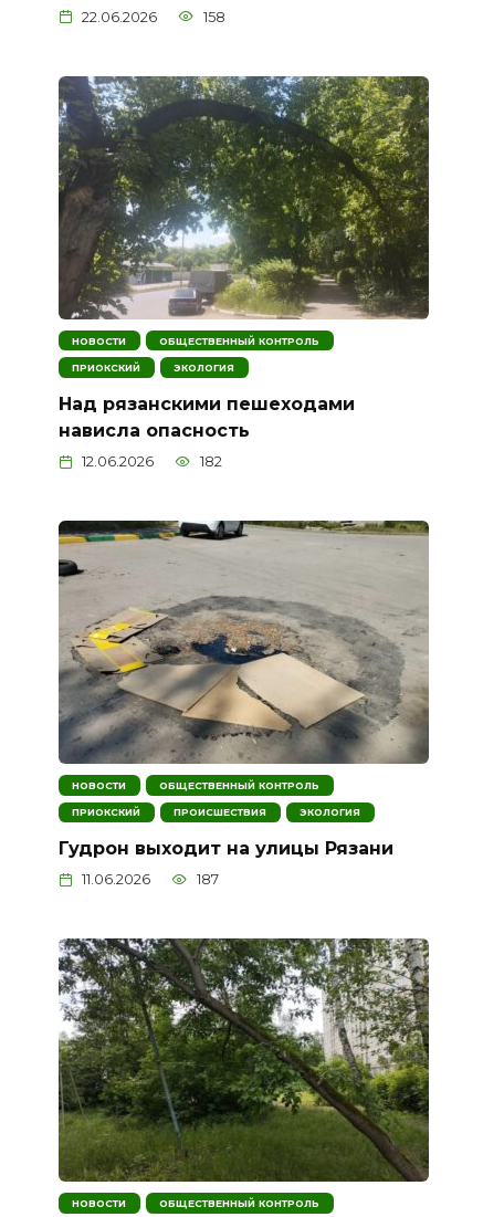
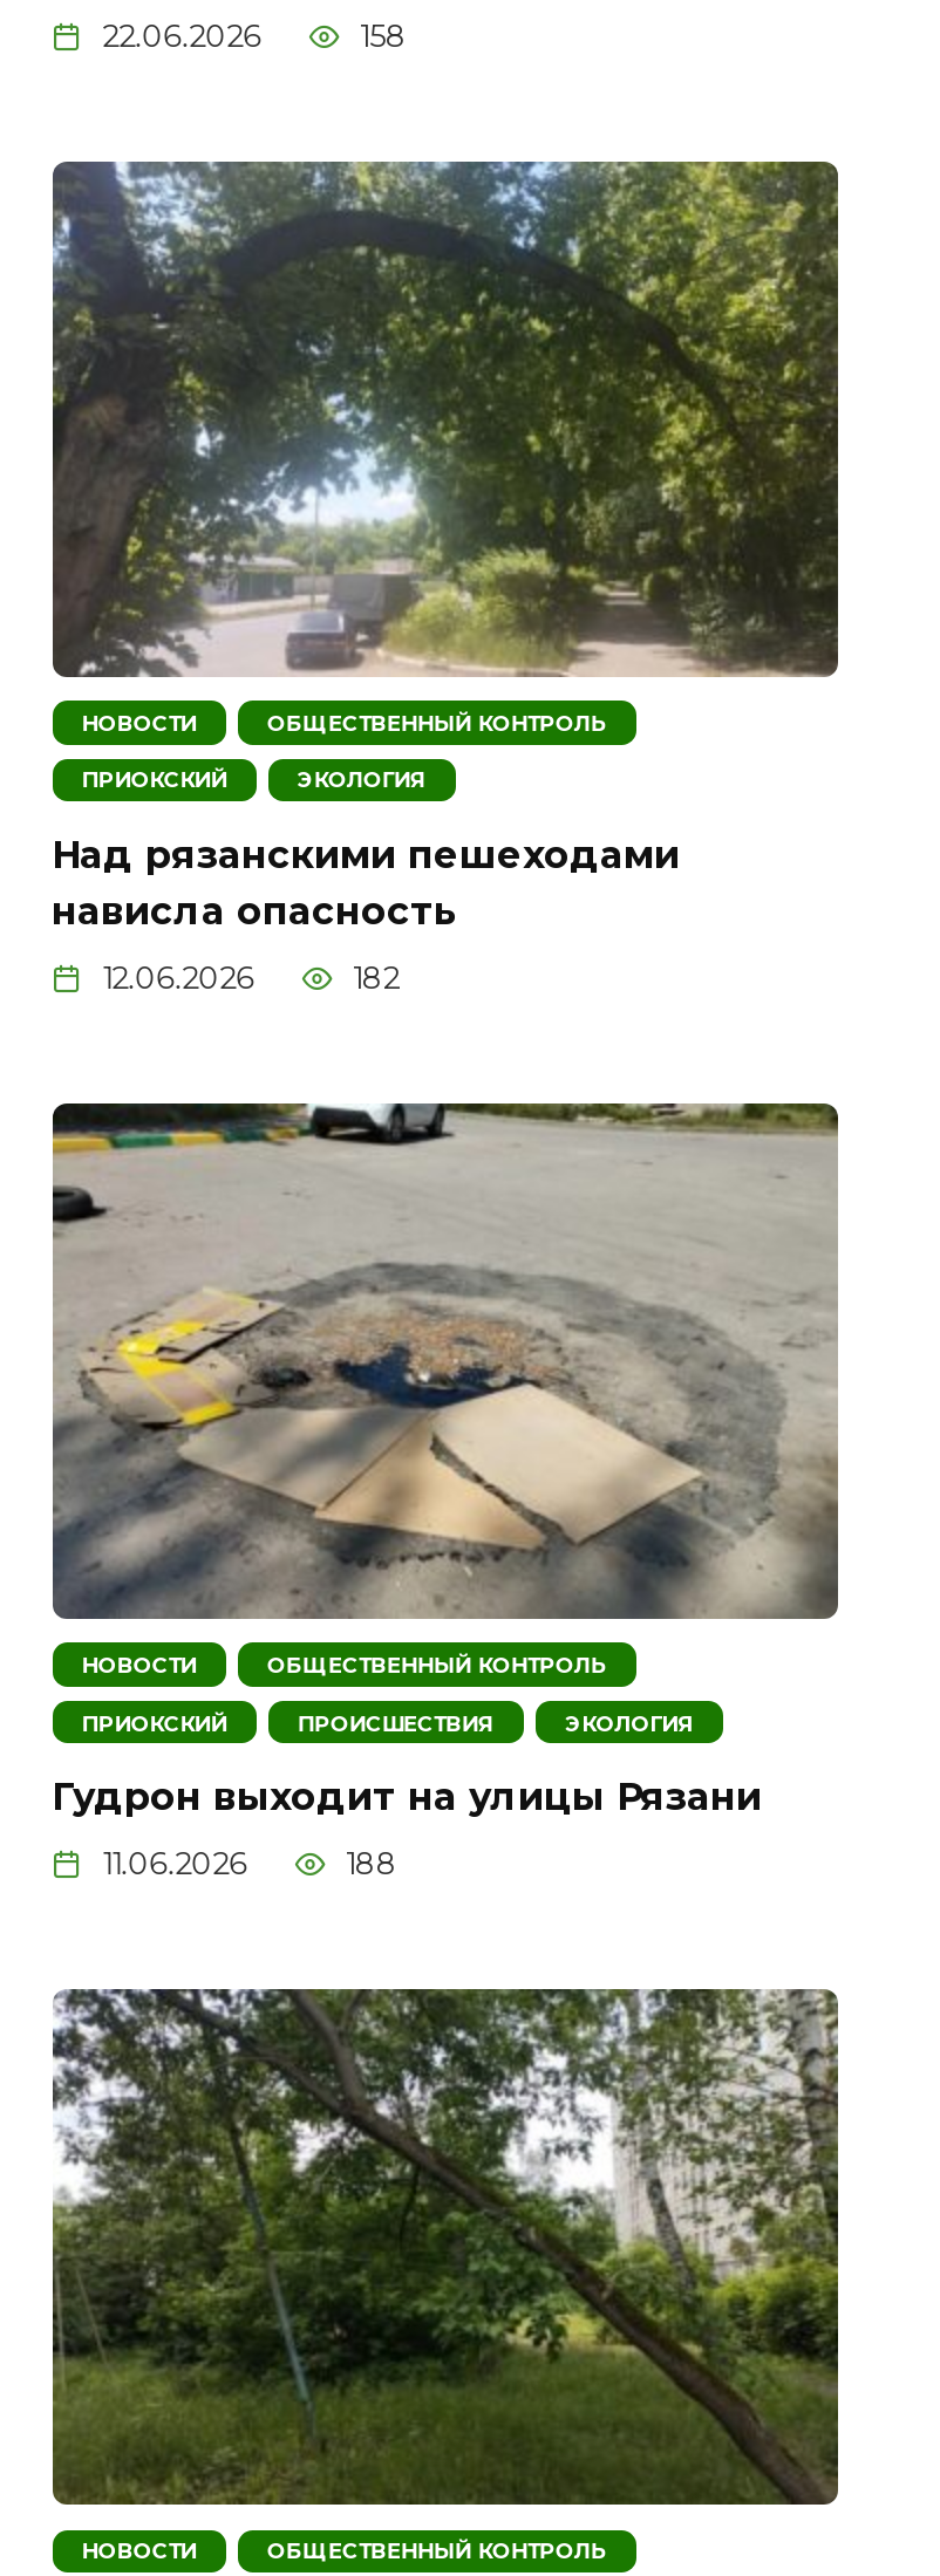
- 187
+ 188
